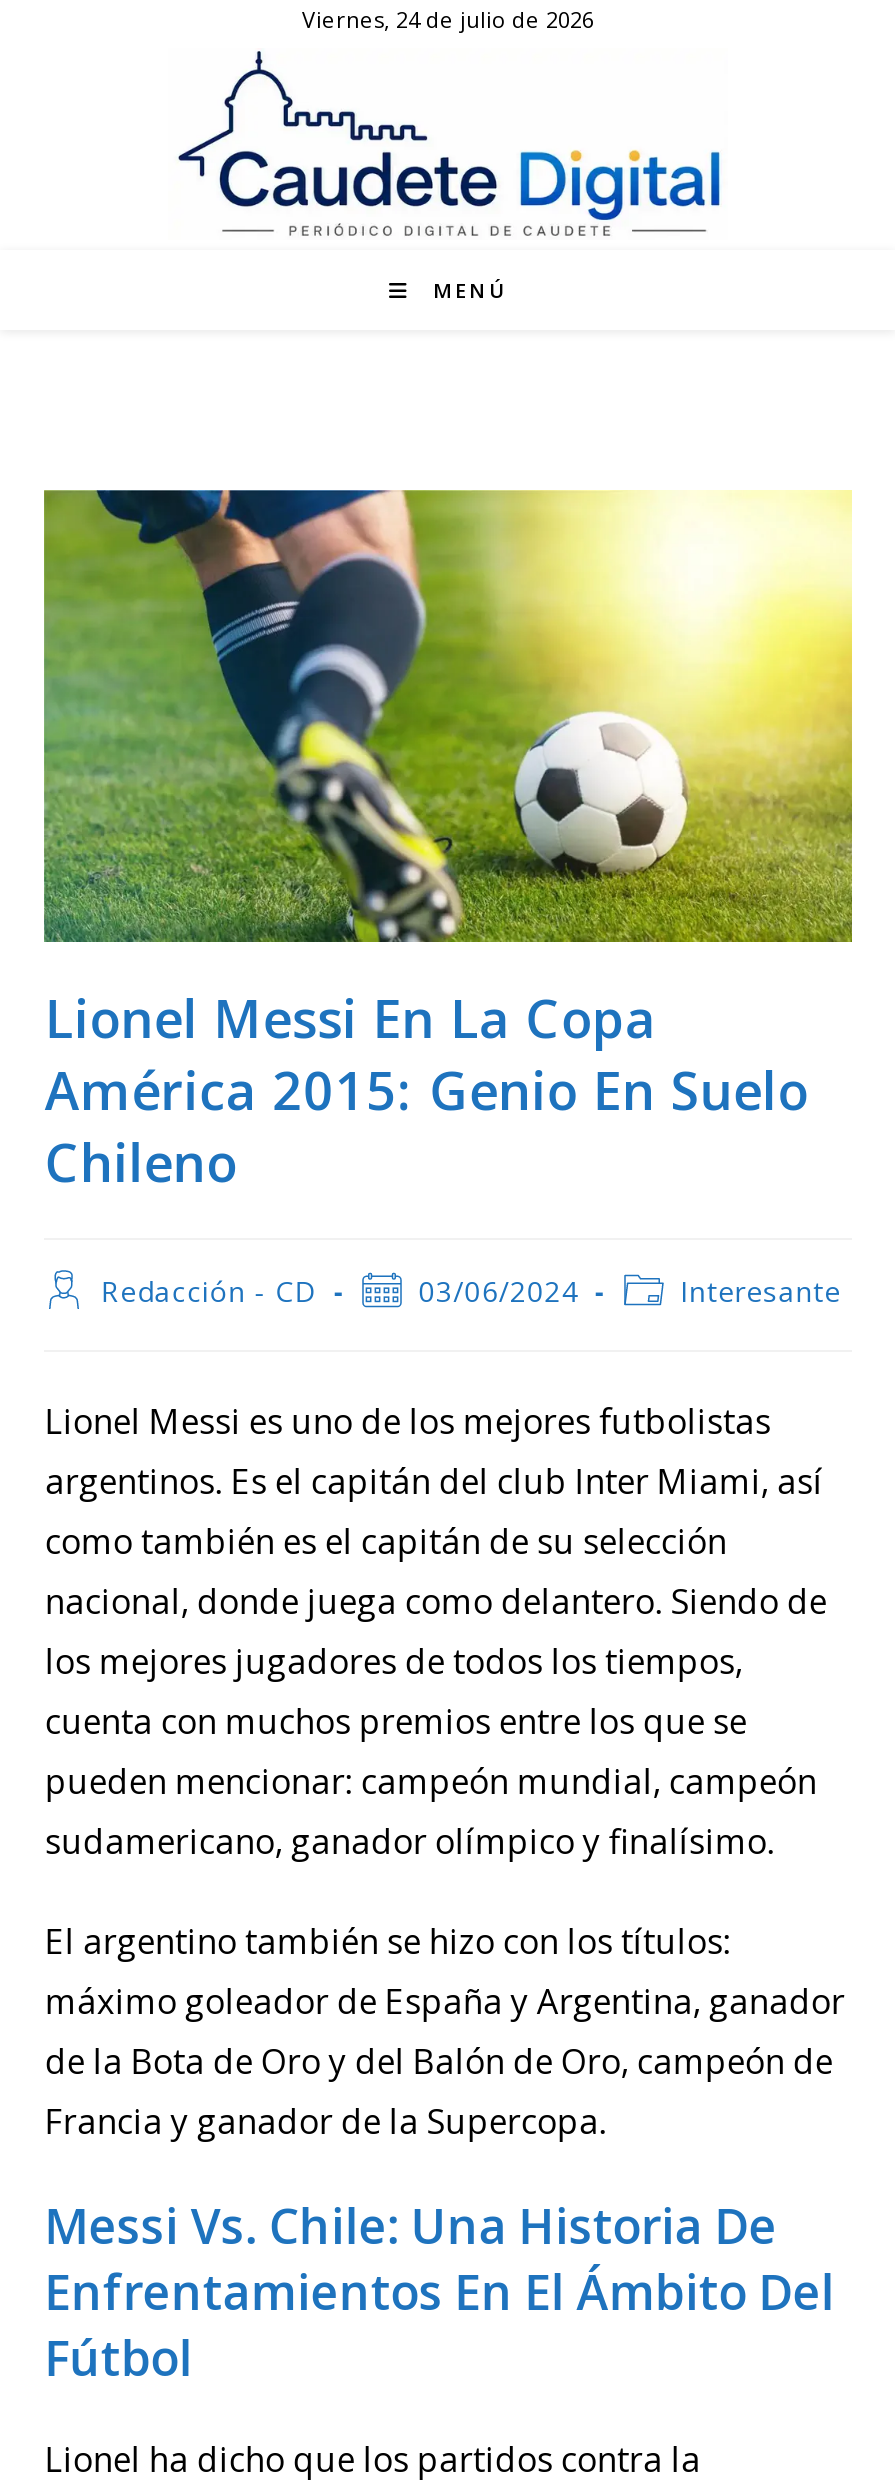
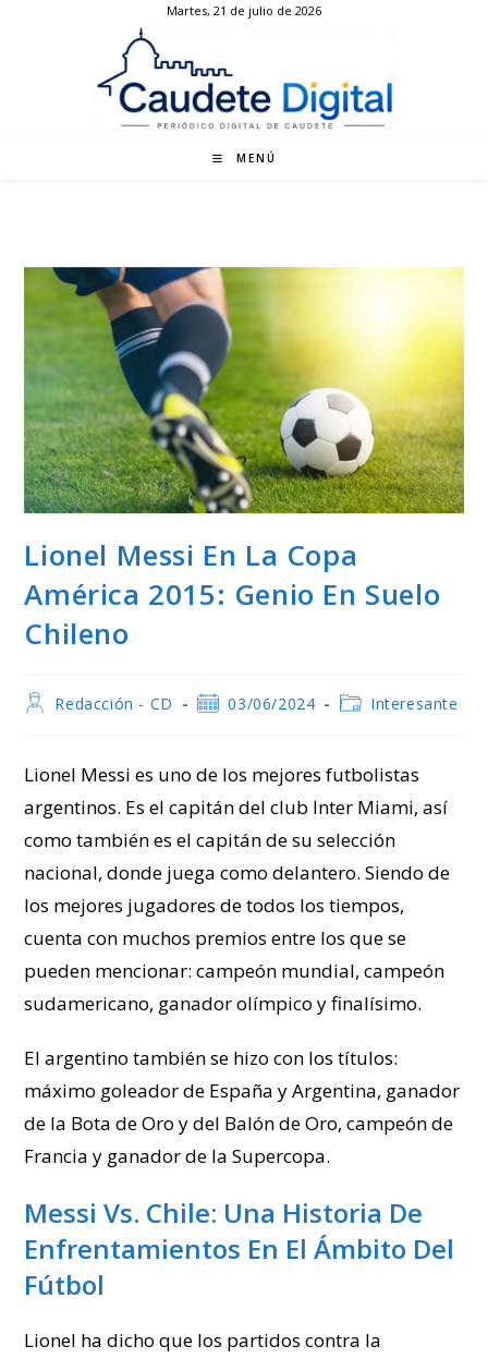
- Viernes, 24 de julio de 2026
+ Martes, 21 de julio de 2026
